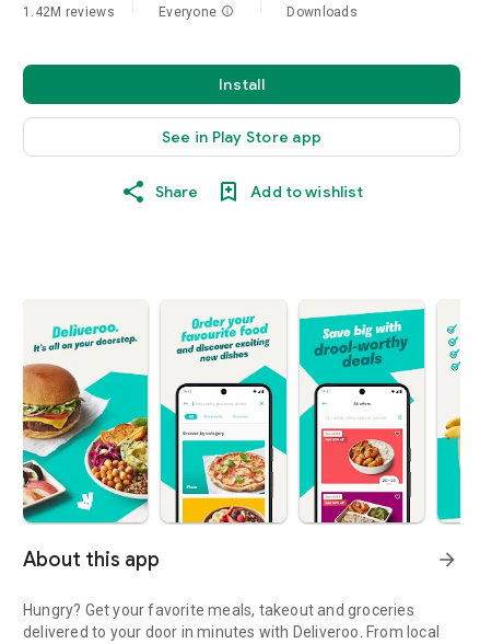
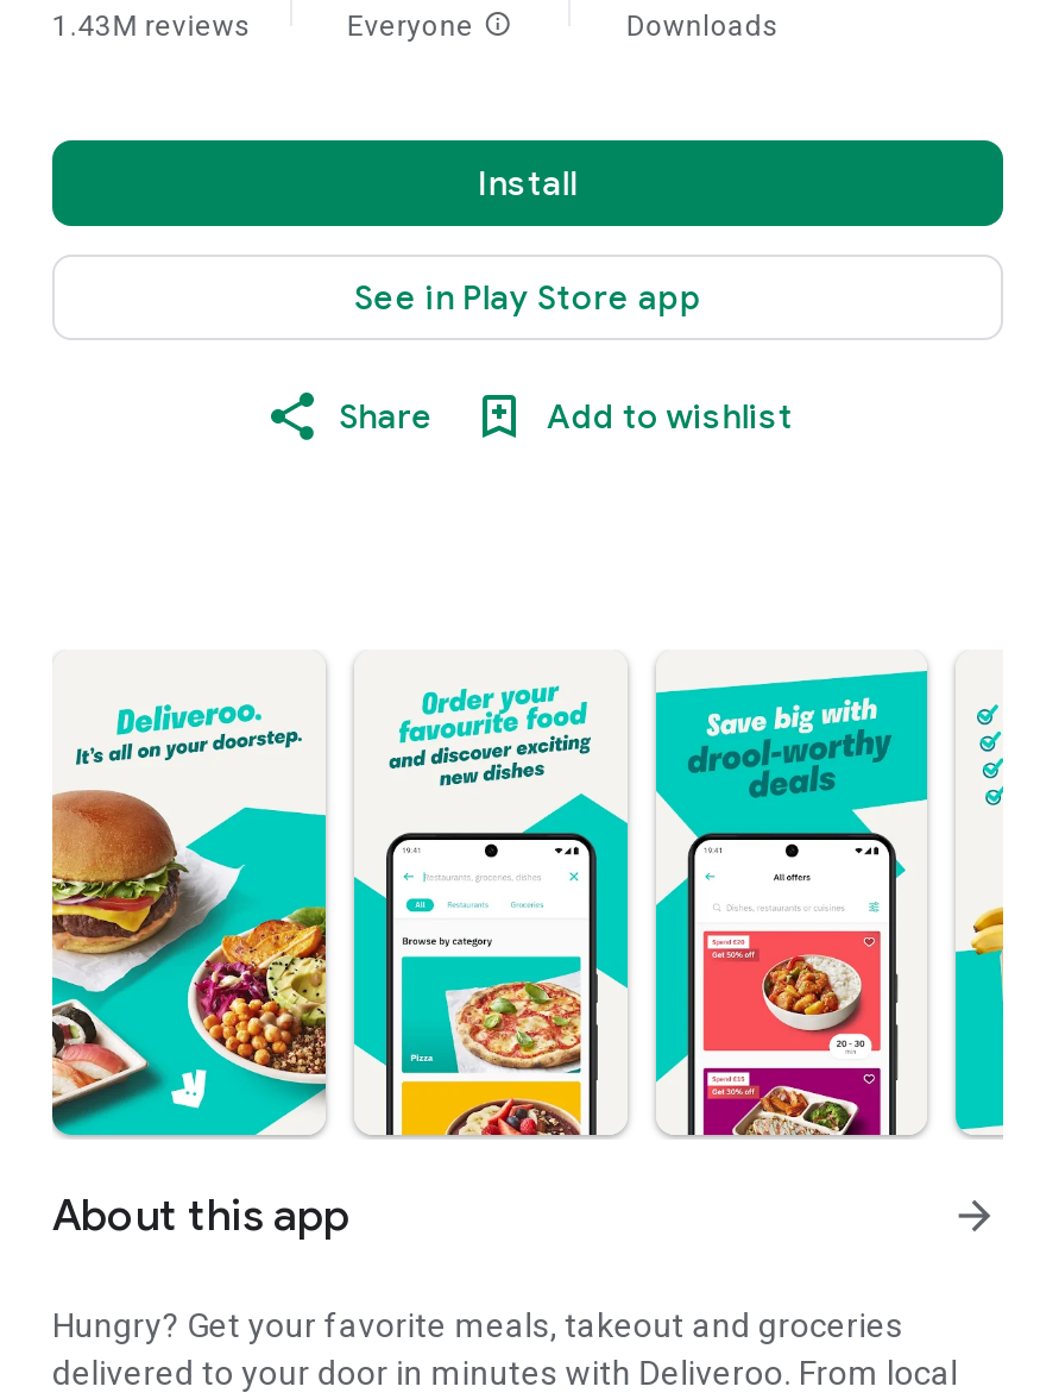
- 1.42M reviews
+ 1.43M reviews
